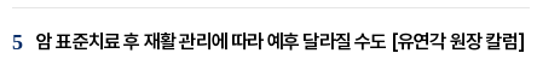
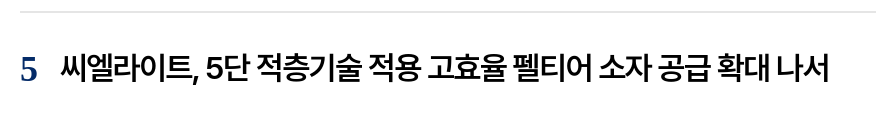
- 암 표준치료 후 재활 관리에 따라 예후 달라질 수도 [유연각 원장 칼럼]
+ 씨엘라이트, 5단 적층기술 적용 고효율 펠티어 소자 공급 확대 나서
